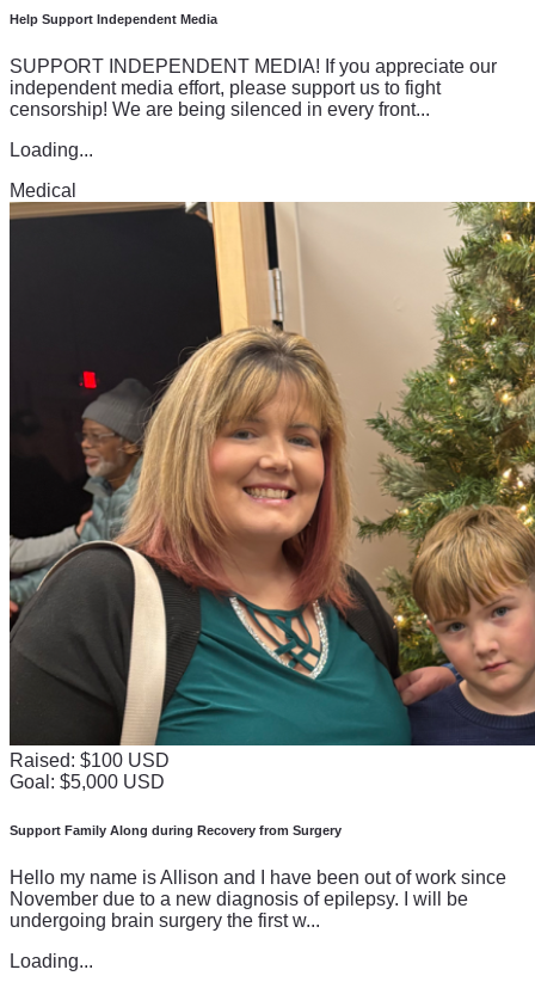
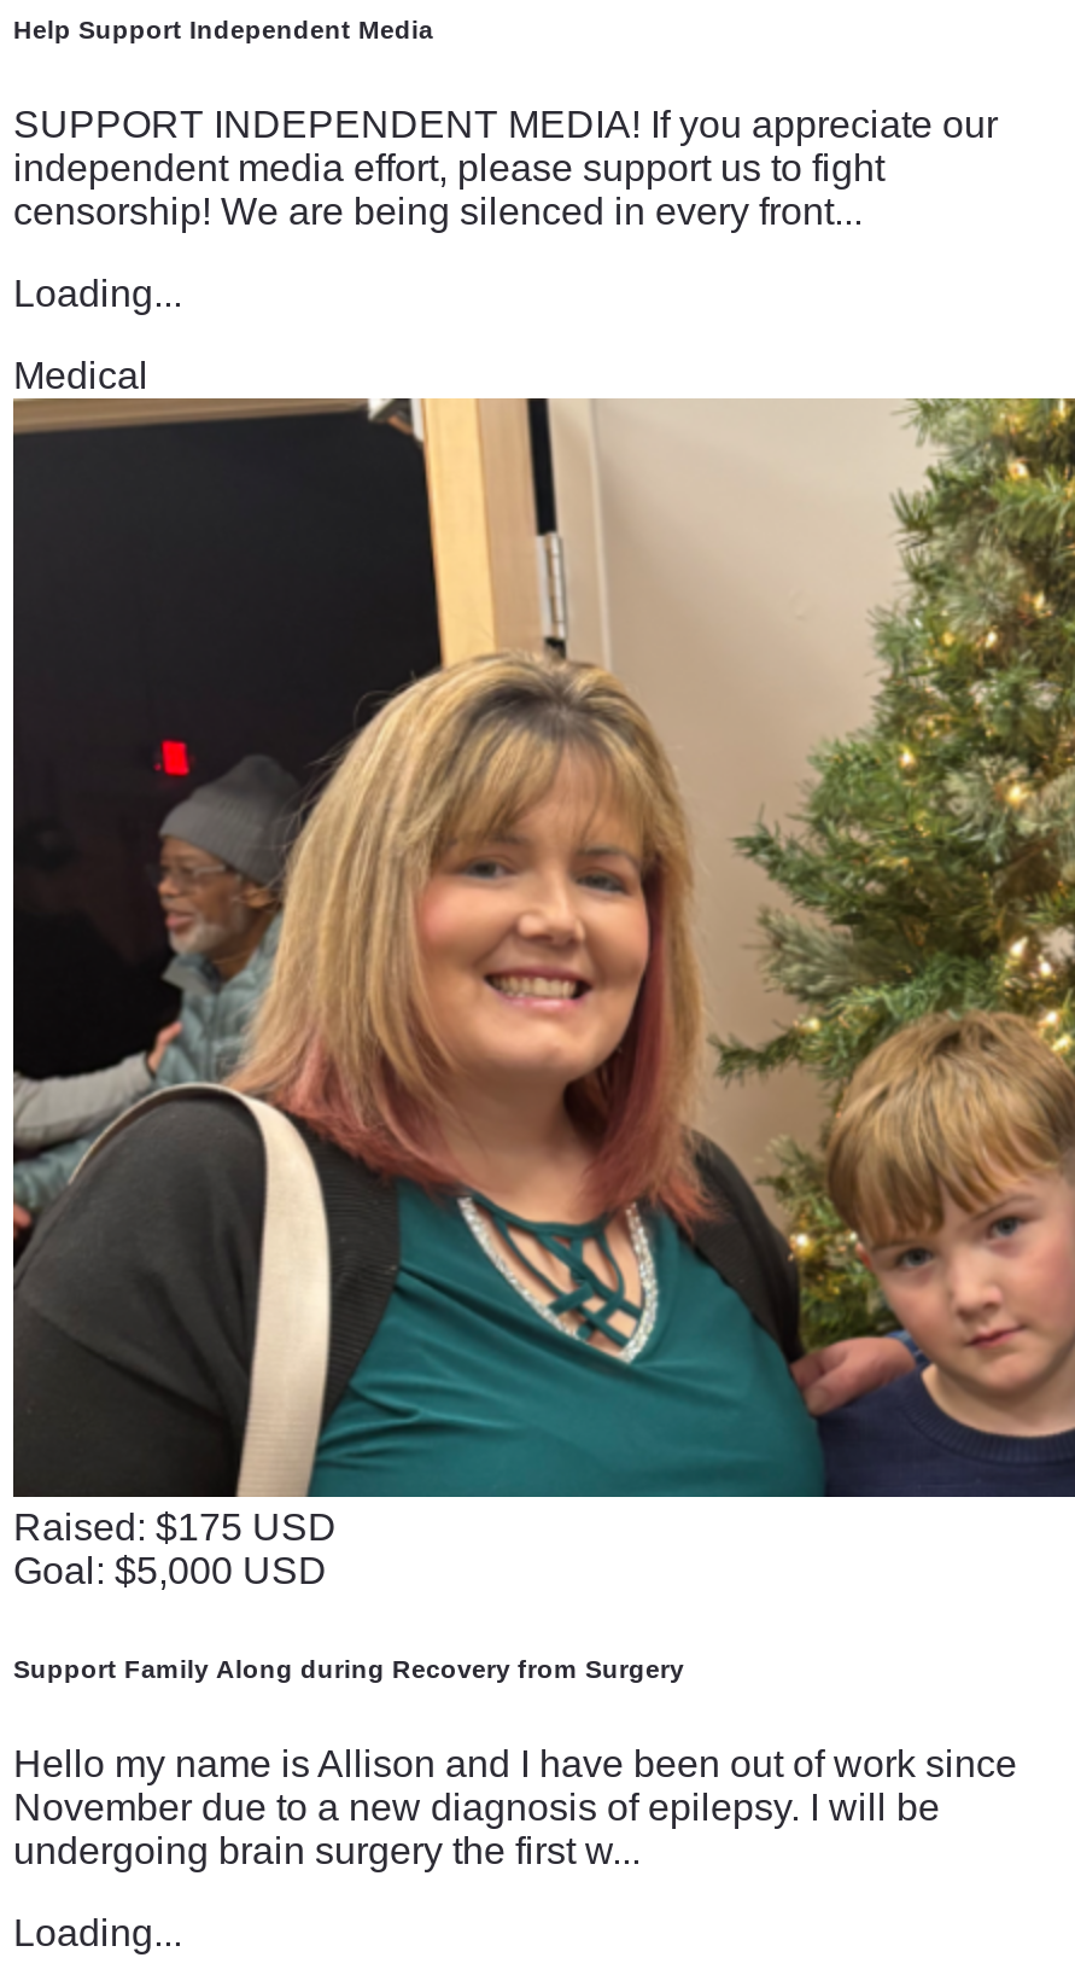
- Raised: $100 USD
+ Raised: $175 USD
